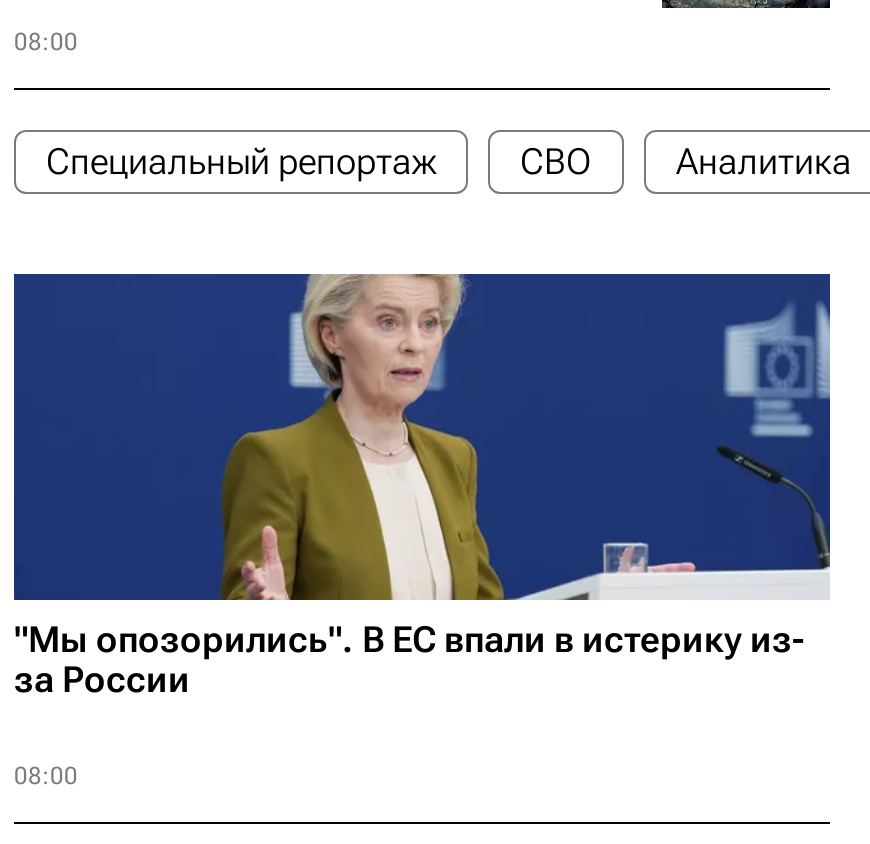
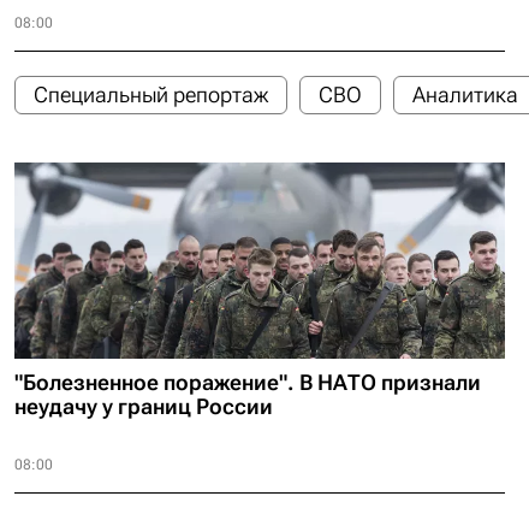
- [image]
- "Мы опозорились". В ЕС впали в истерику из-
- за России
+ [image]
+ "Болезненное поражение". В НАТО признали
+ неудачу у границ России
